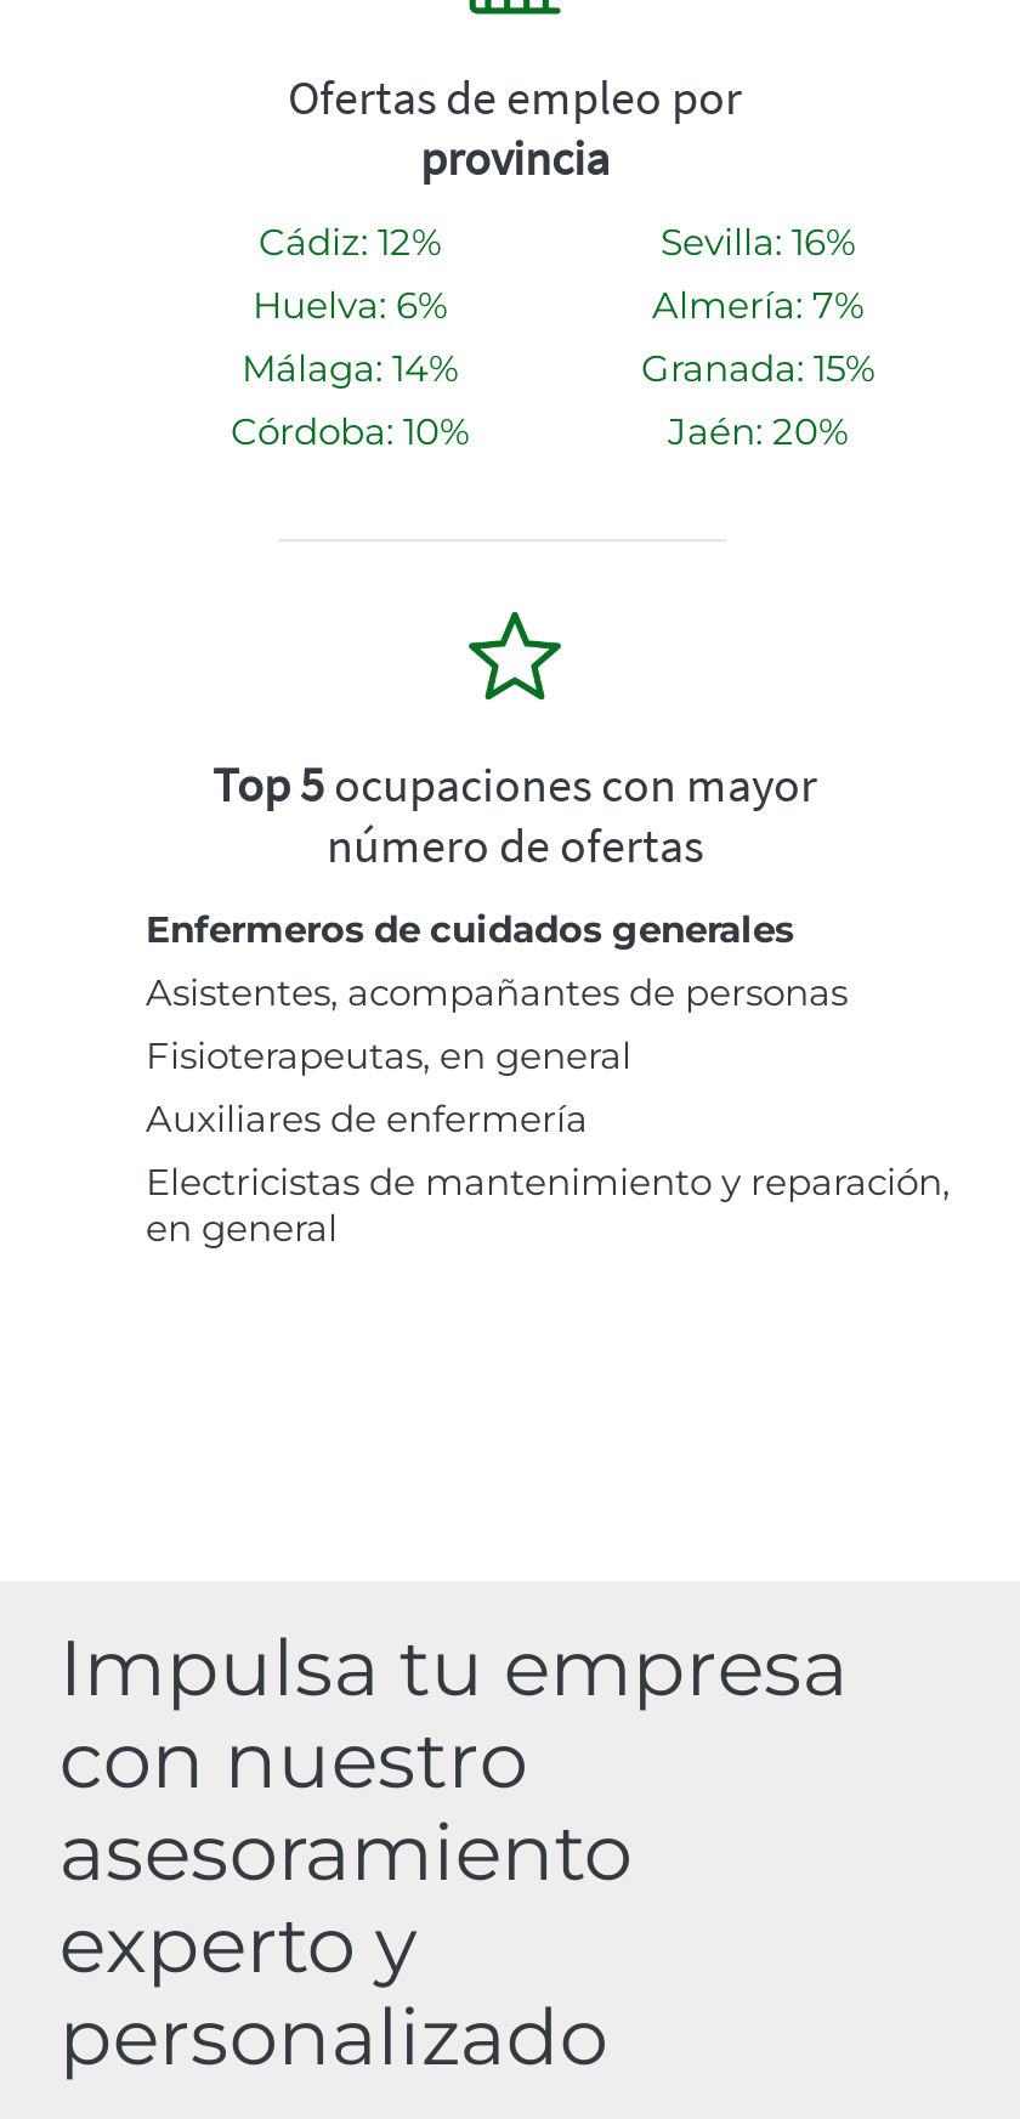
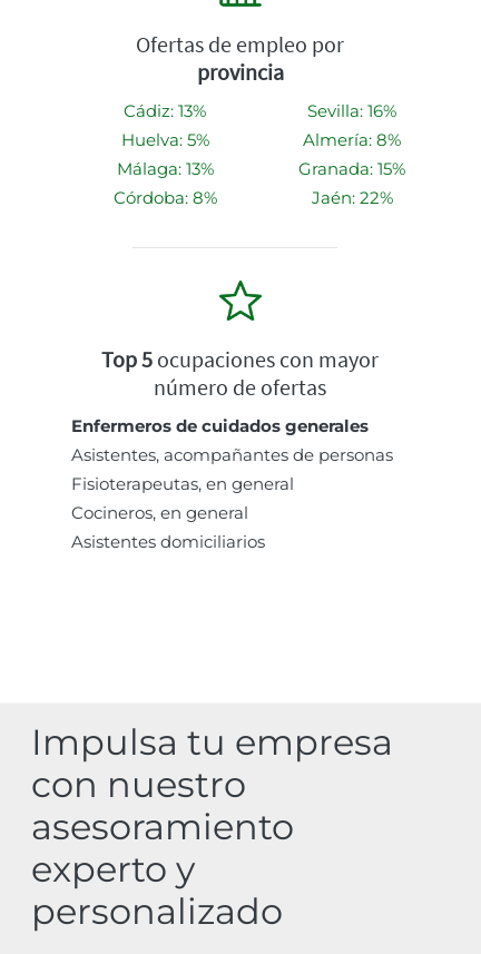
- Cádiz: 12%
+ Cádiz: 13%

- Huelva: 6%
+ Huelva: 5%

- Almería: 7%
+ Almería: 8%

- Málaga: 14%
+ Málaga: 13%

- Córdoba: 10%
+ Córdoba: 8%

- Jaén: 20%
+ Jaén: 22%

- Auxiliares de enfermería
- Electricistas de mantenimiento y reparación,
- en general
+ Cocineros, en general
+ Asistentes domiciliarios
